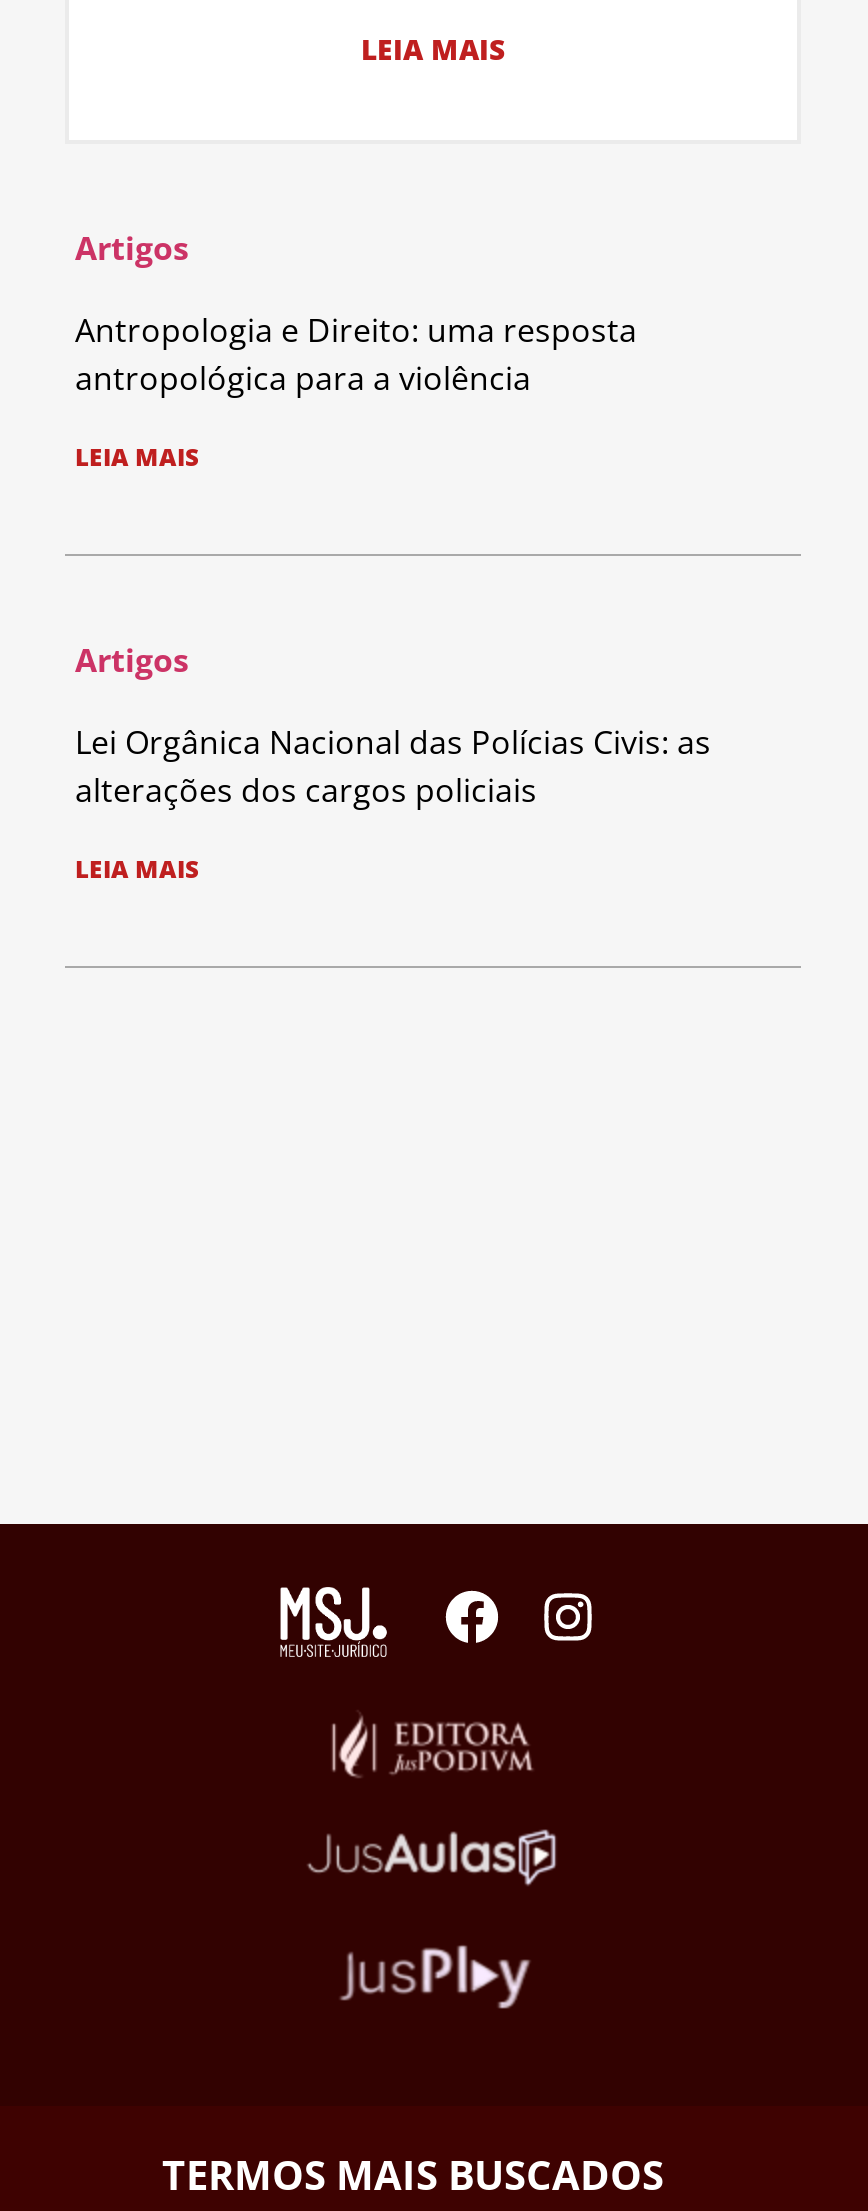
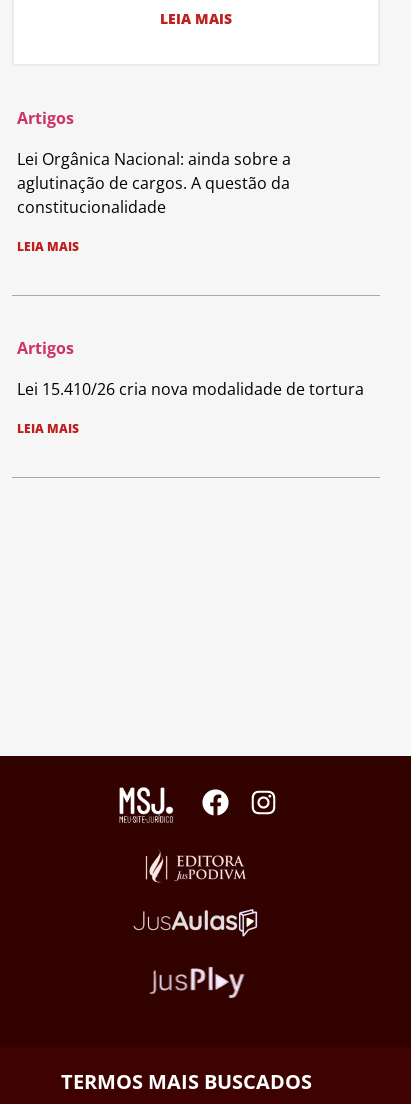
- Antropologia e Direito: uma resposta
- antropológica para a violência
+ Lei Orgânica Nacional: ainda sobre a
+ aglutinação de cargos. A questão da
+ constitucionalidade

moved down: LEIA MAIS | Artigos

- Lei Orgânica Nacional das Polícias Civis: as
- alterações dos cargos policiais
+ Lei 15.410/26 cria nova modalidade de tortura
